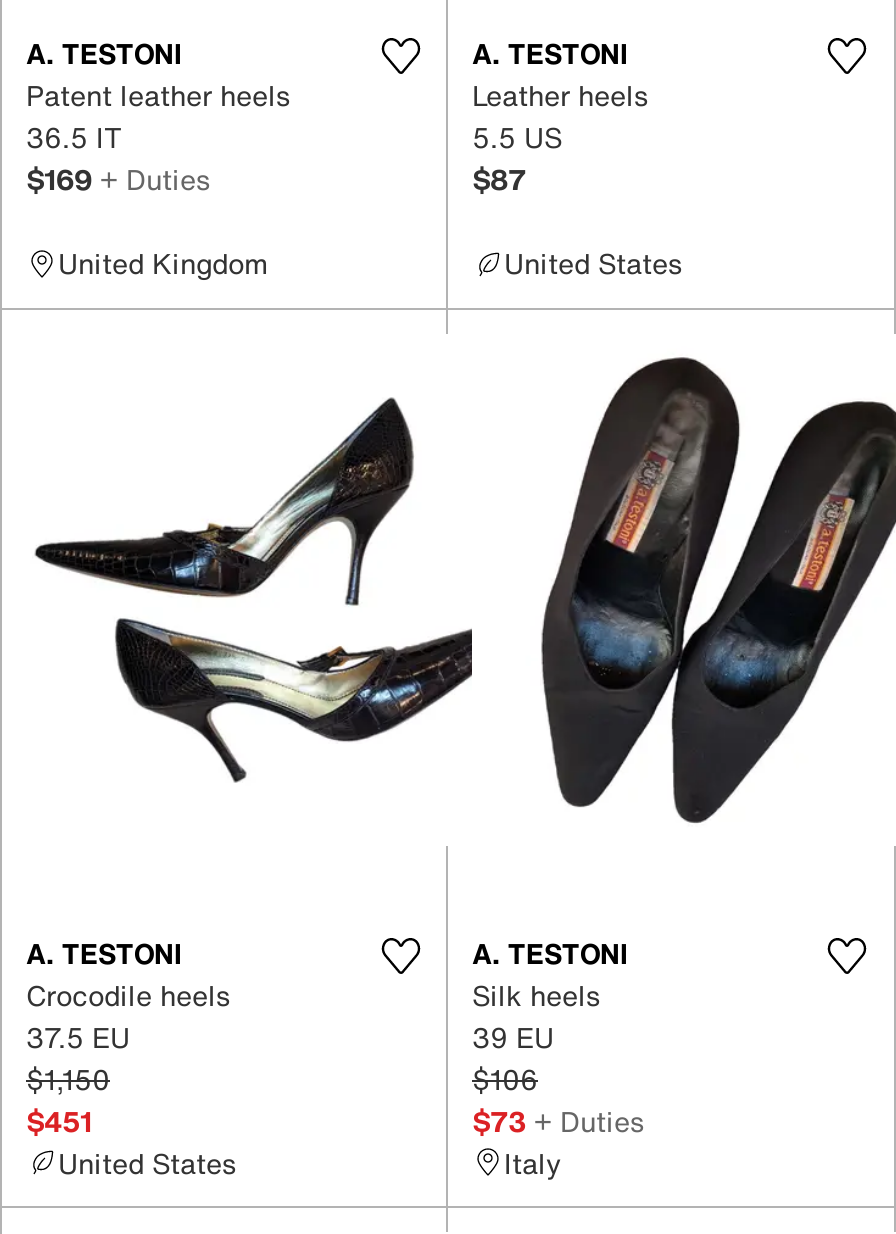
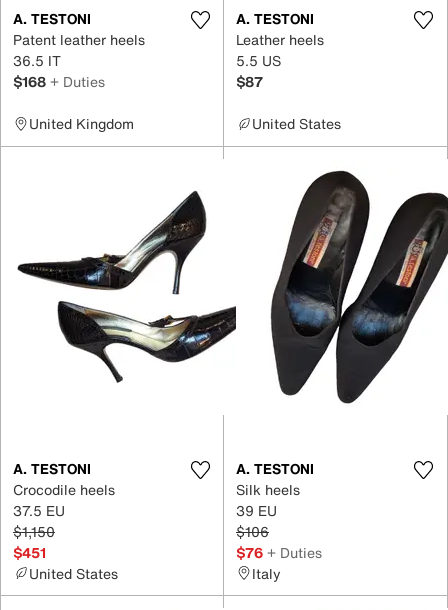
- $169 + Duties
+ $168 + Duties

- $73 + Duties
+ $76 + Duties
